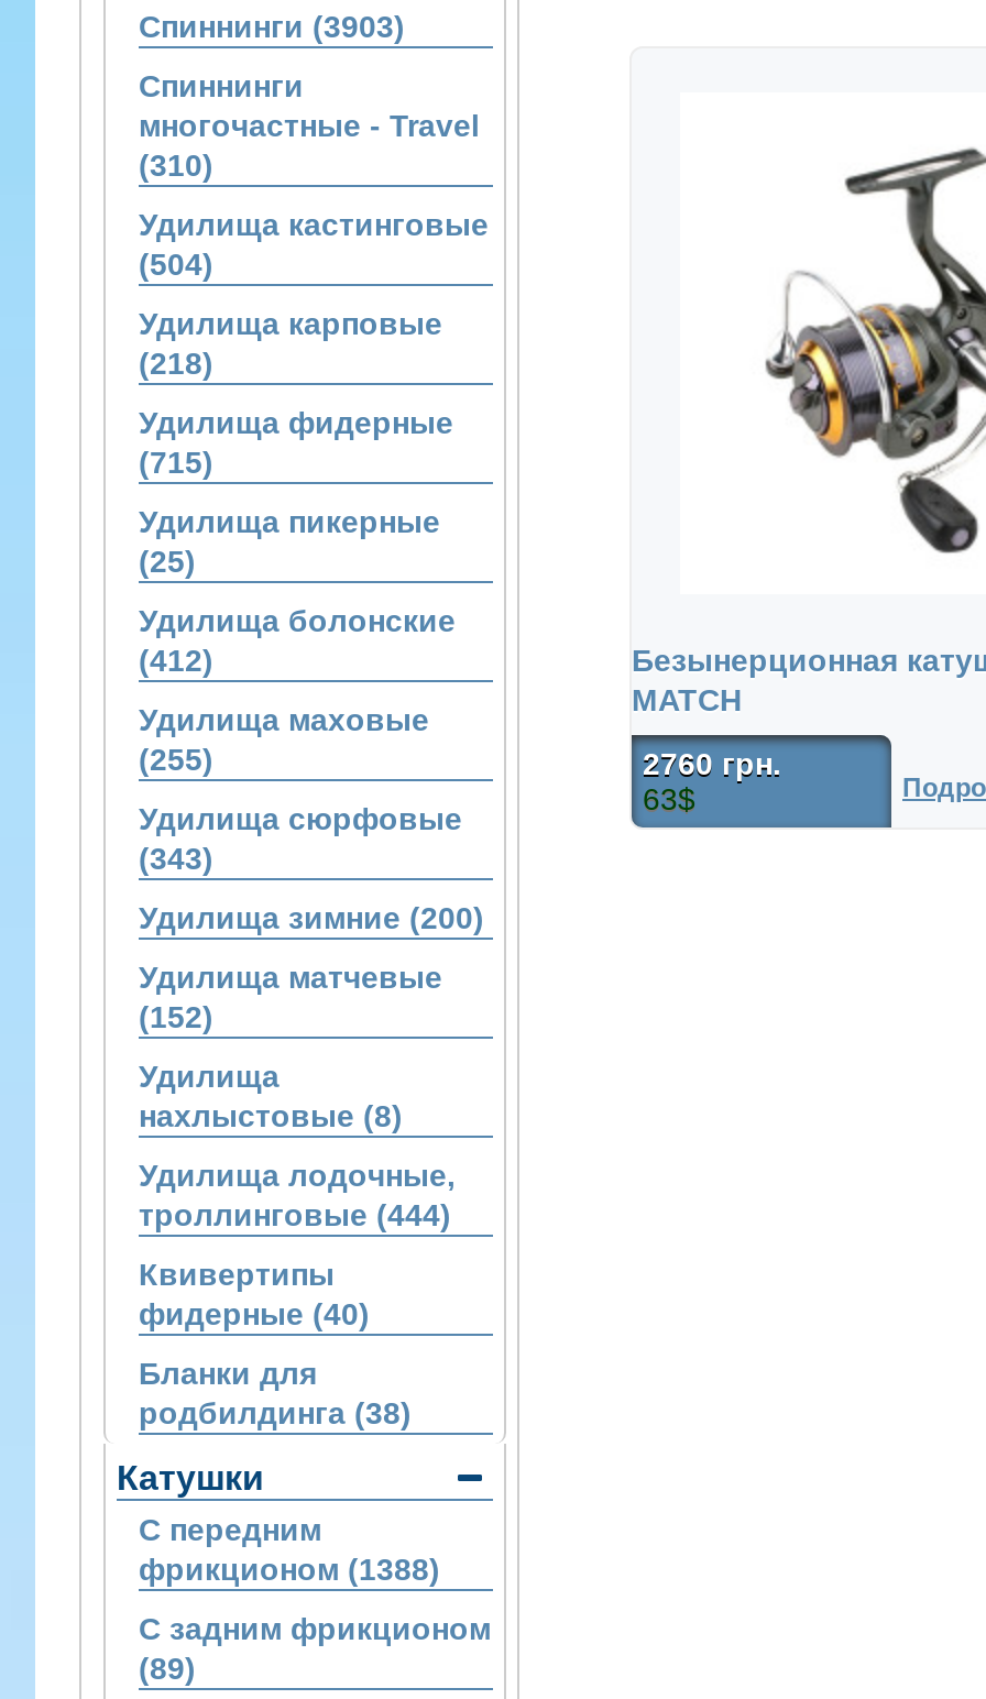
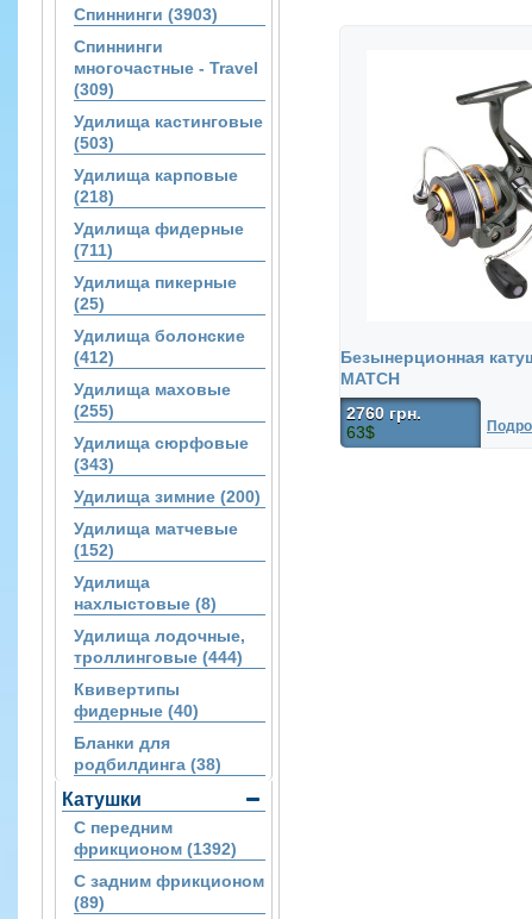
- (310)
+ (309)

- (504)
+ (503)

- (715)
+ (711)

- фрикционом (1388)
+ фрикционом (1392)
